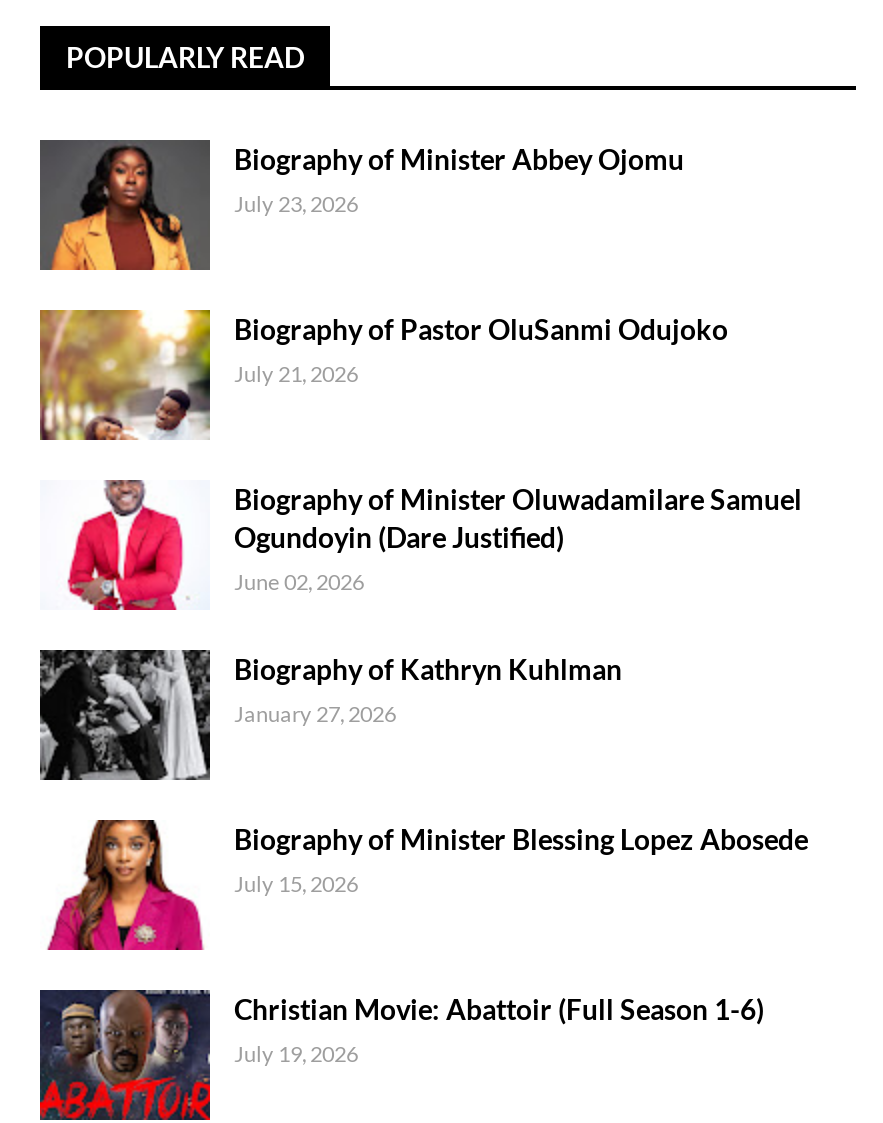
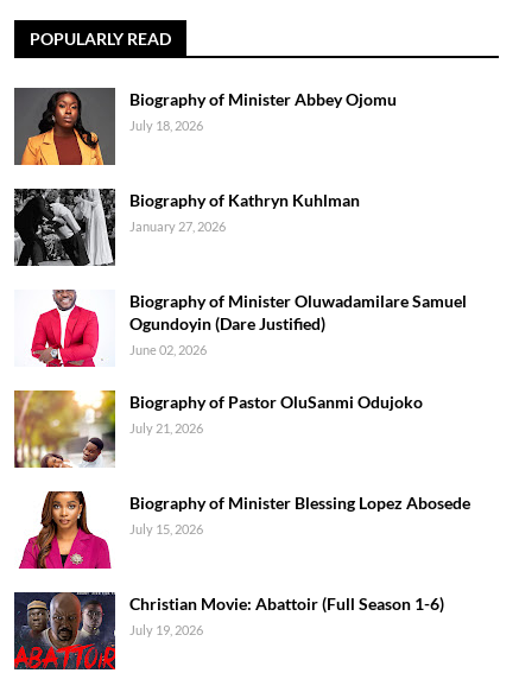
- July 23, 2026
+ July 18, 2026

moved down: [image] | Biography of Pastor OluSanmi Odujoko | July 21, 2026

moved up: [image] | Biography of Kathryn Kuhlman | January 27, 2026
